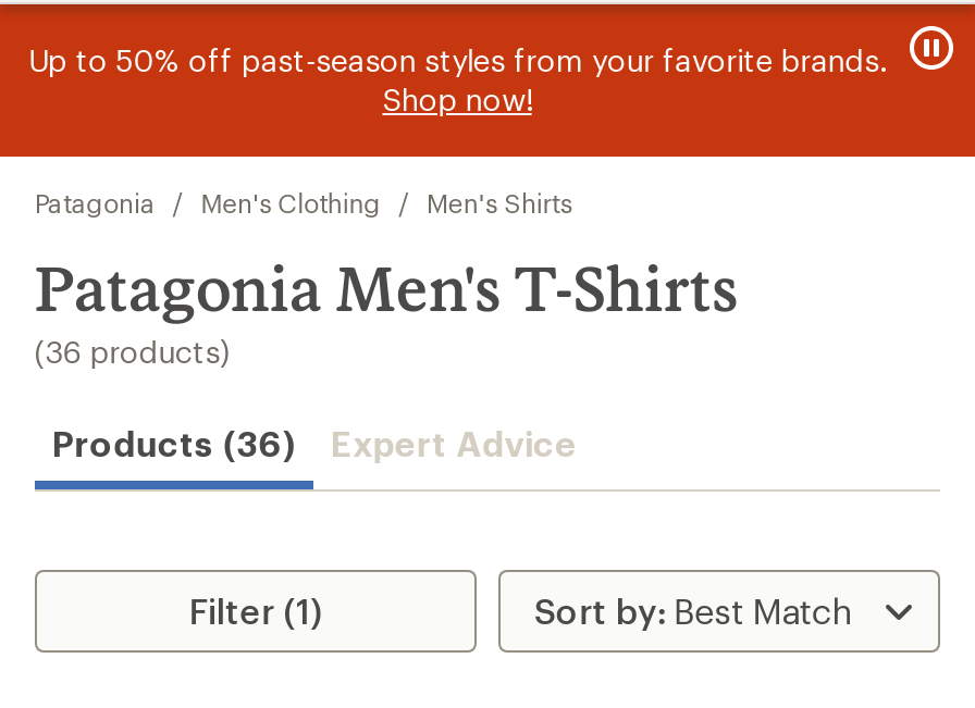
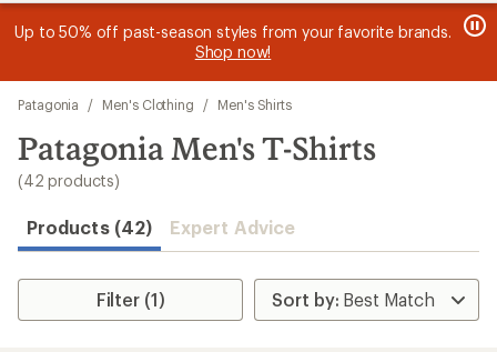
- (36 products)
+ (42 products)

- Products (36) Expert Advice
+ Products (42) Expert Advice
